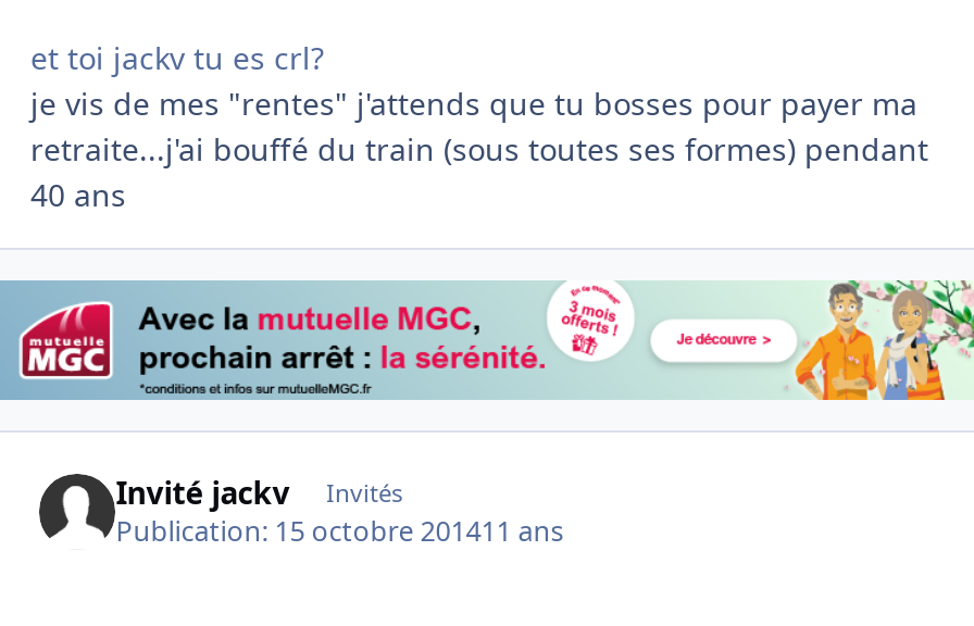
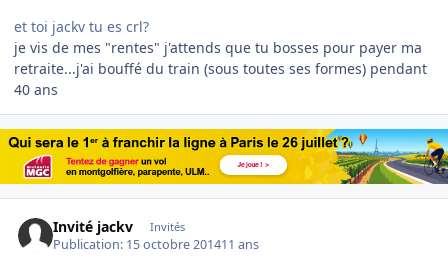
- [image]
+ [image]
